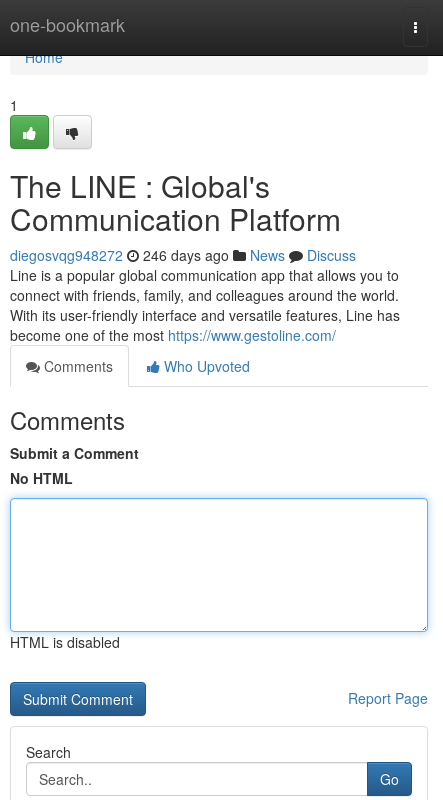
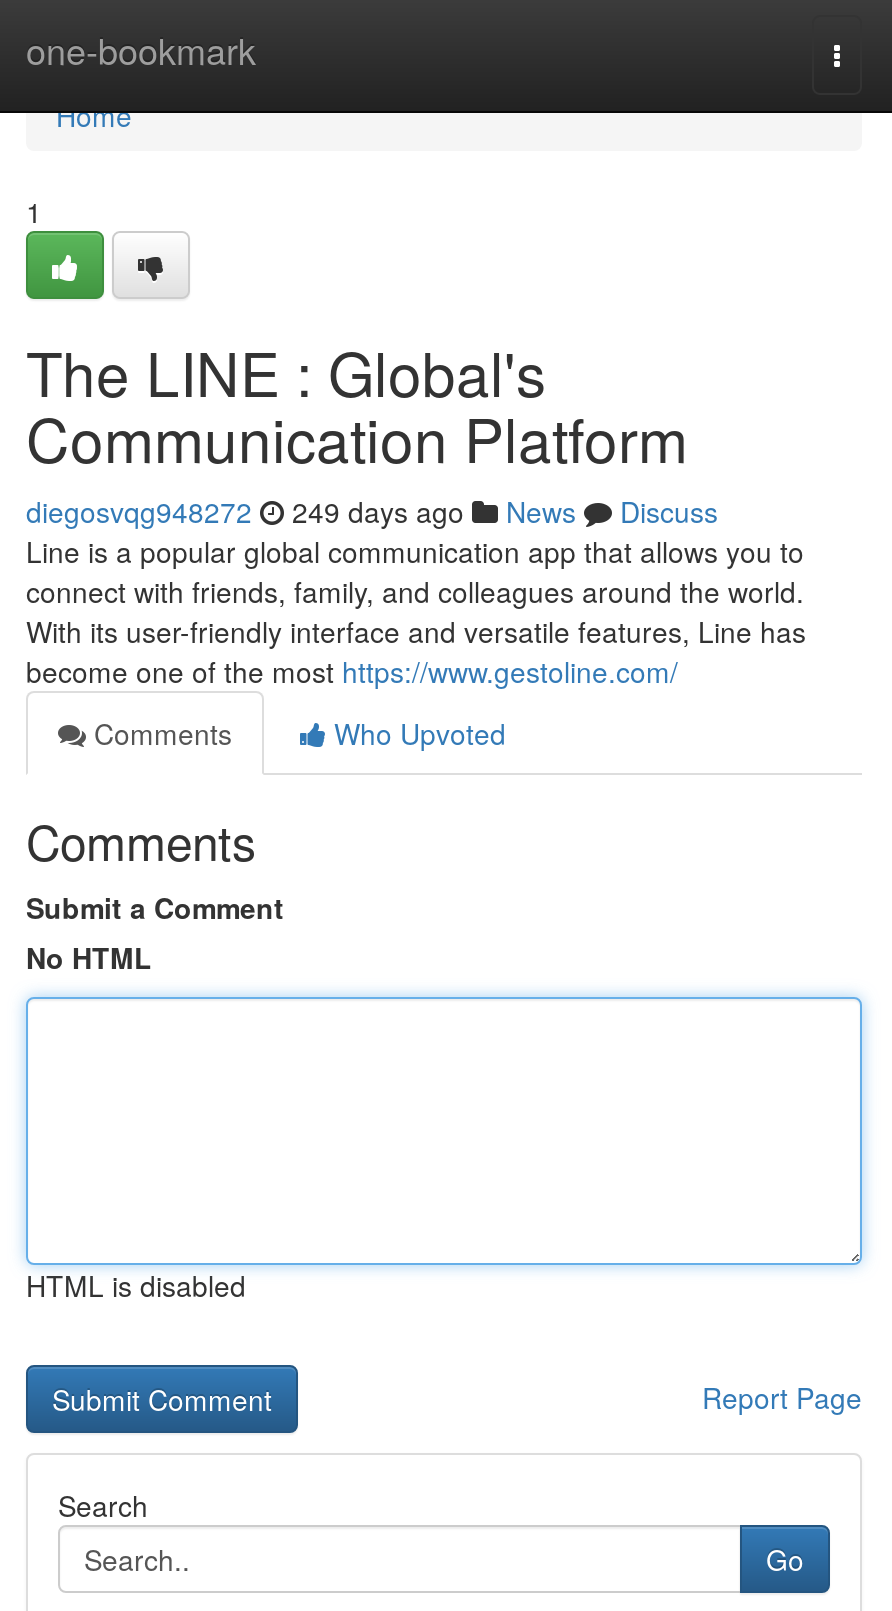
- diegosvqg948272 246 days ago News Discuss
+ diegosvqg948272 249 days ago News Discuss
